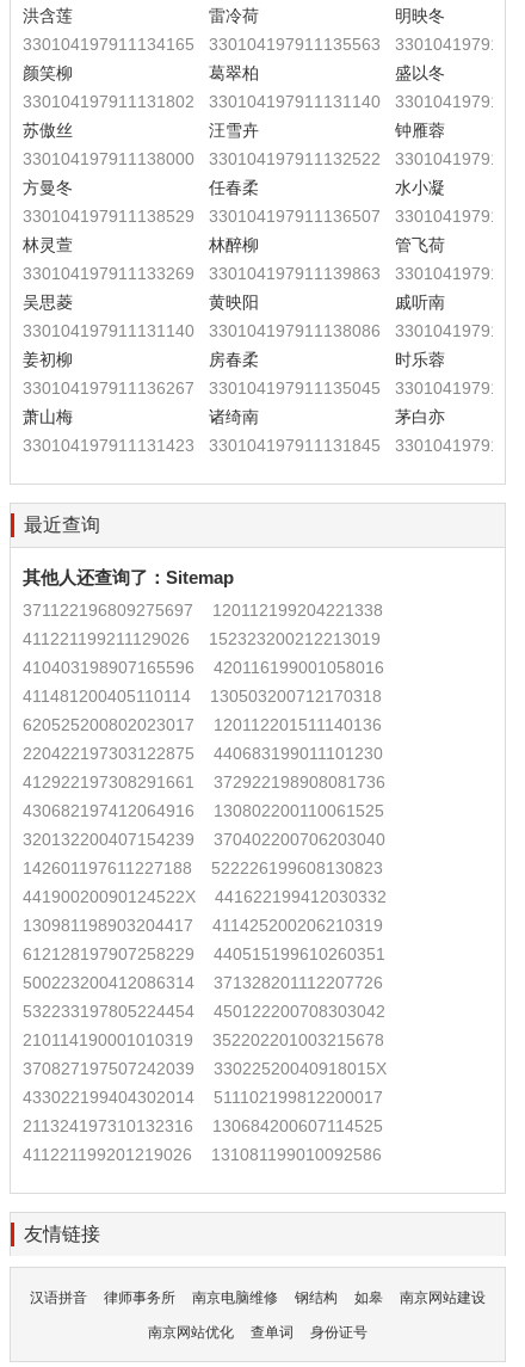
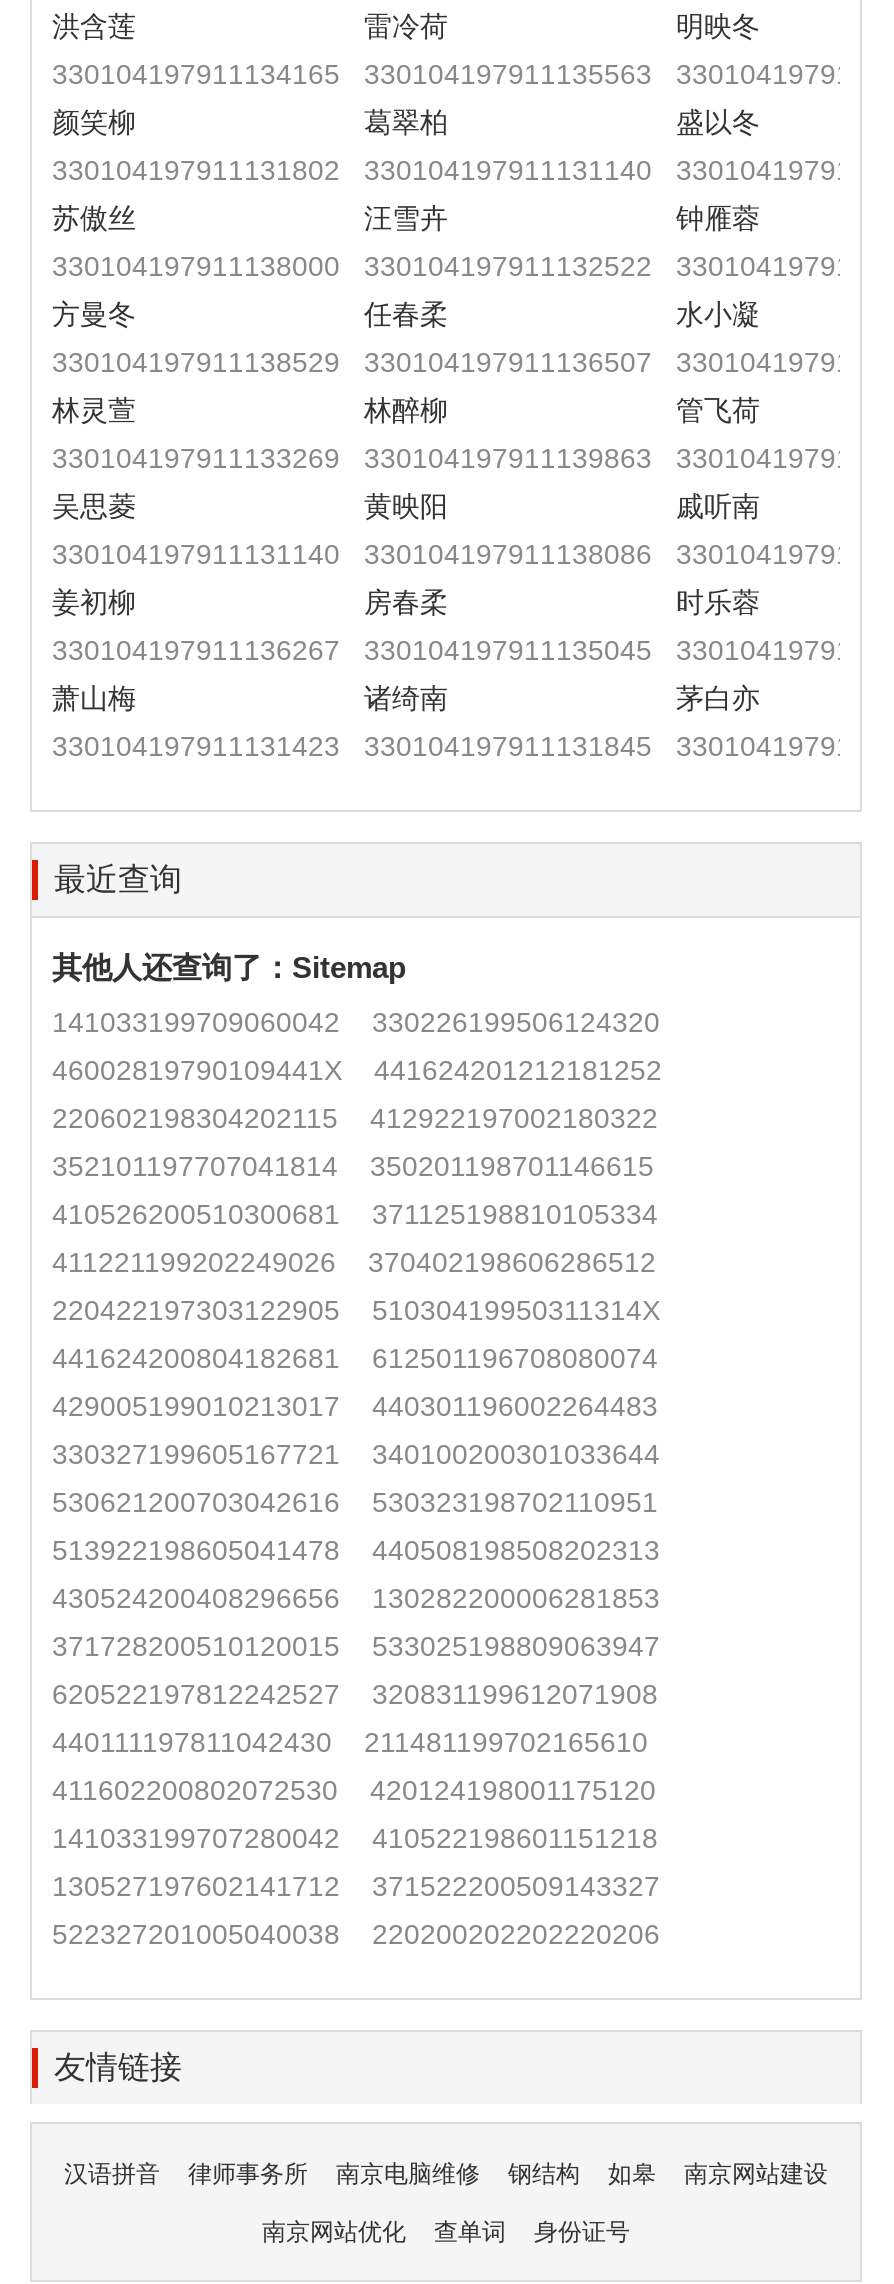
- 371122196809275697
- 120112199204221338
+ 141033199709060042
+ 330226199506124320

- 411221199211129026
- 152323200212213019
+ 46002819790109441X
+ 441624201212181252

- 410403198907165596
- 420116199001058016
+ 220602198304202115
+ 412922197002180322

- 411481200405110114
- 130503200712170318
+ 352101197707041814
+ 350201198701146615

- 620525200802023017
- 120112201511140136
+ 410526200510300681
+ 371125198810105334

- 220422197303122875
- 440683199011101230
+ 411221199202249026
+ 370402198606286512

- 412922197308291661
- 372922198908081736
+ 220422197303122905
+ 51030419950311314X

- 430682197412064916
- 130802200110061525
+ 441624200804182681
+ 612501196708080074

- 320132200407154239
- 370402200706203040
+ 429005199010213017
+ 440301196002264483

- 142601197611227188
- 522226199608130823
+ 330327199605167721
+ 340100200301033644

- 44190020090124522X
- 441622199412030332
+ 530621200703042616
+ 530323198702110951

- 130981198903204417
- 411425200206210319
+ 513922198605041478
+ 440508198508202313

- 612128197907258229
- 440515199610260351
+ 430524200408296656
+ 130282200006281853

- 500223200412086314
- 371328201112207726
+ 371728200510120015
+ 533025198809063947

- 532233197805224454
- 450122200708303042
+ 620522197812242527
+ 320831199612071908

- 210114190001010319
- 352202201003215678
+ 440111197811042430
+ 211481199702165610

- 370827197507242039
- 33022520040918015X
+ 411602200802072530
+ 420124198001175120

- 433022199404302014
- 511102199812200017
+ 141033199707280042
+ 410522198601151218

- 211324197310132316
- 130684200607114525
+ 130527197602141712
+ 371522200509143327

- 411221199201219026
- 131081199010092586
+ 522327201005040038
+ 220200202202220206
